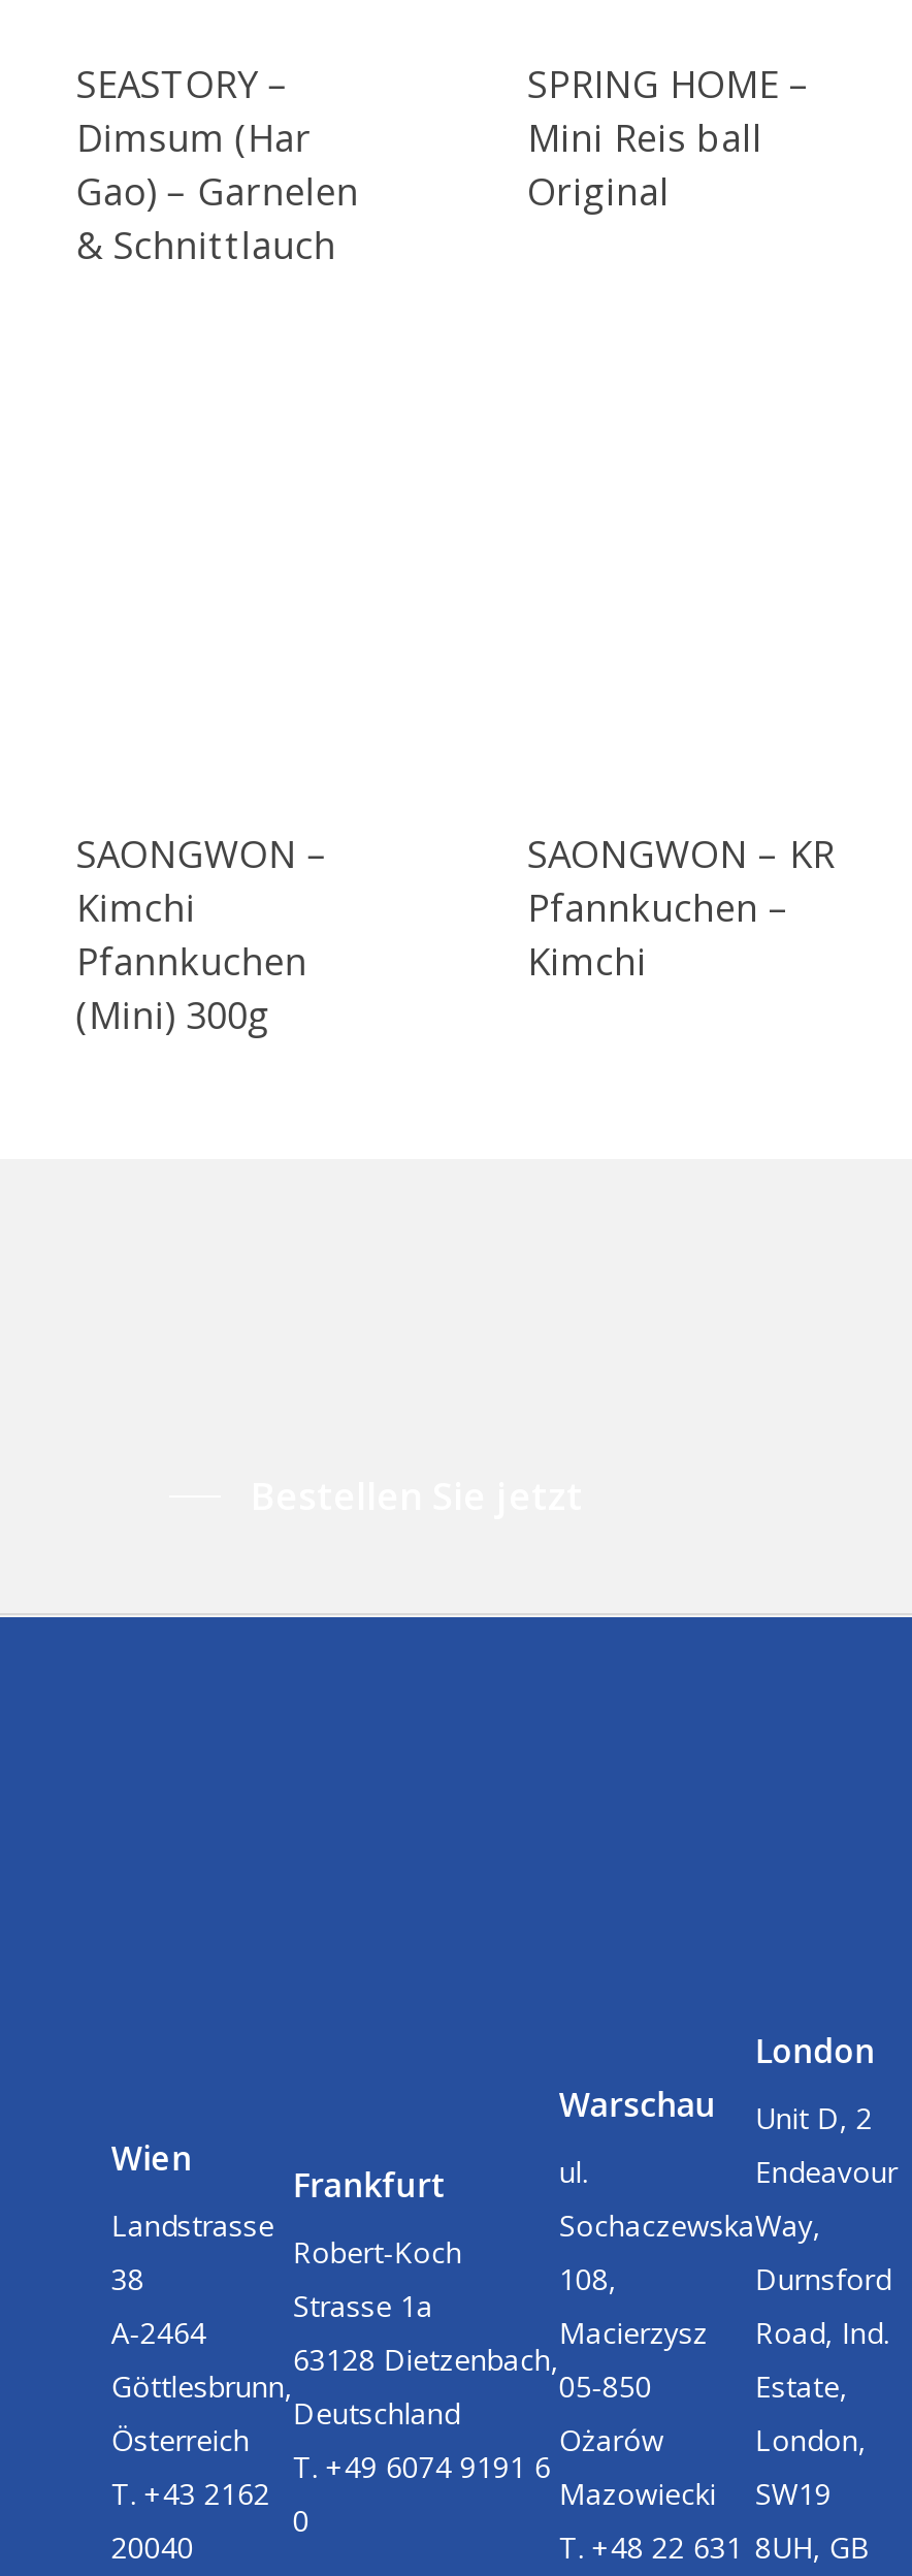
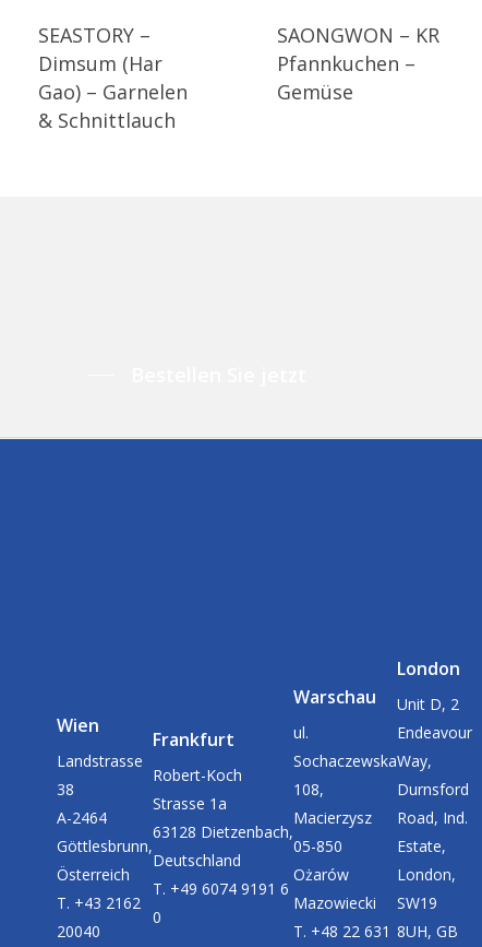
- SPRING HOME –
- Mini Reis ball
- Original

- SAONGWON –
- Kimchi
- Pfannkuchen
- (Mini) 300g

- Kimchi
+ Gemüse
